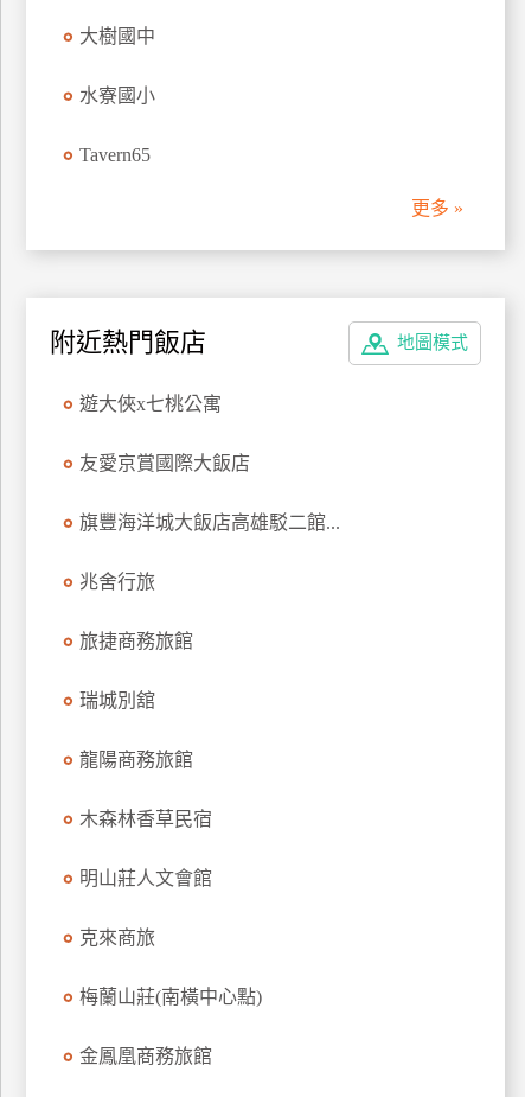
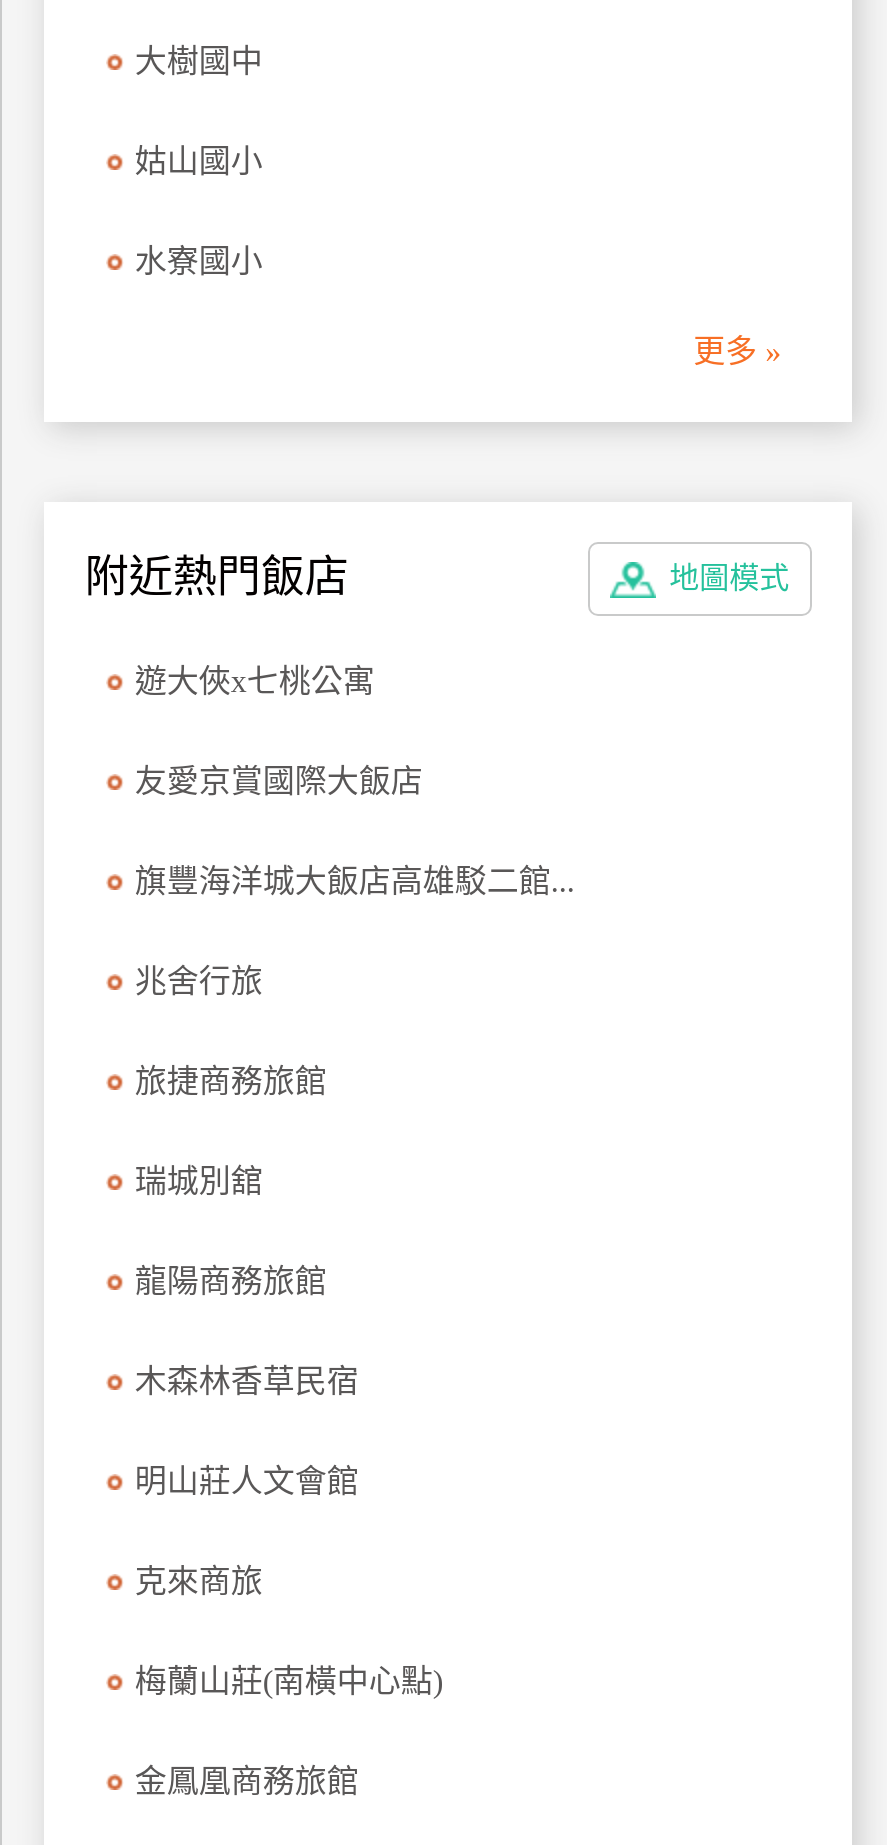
+ 姑山國小

moved down: 水寮國小

- Tavern65
